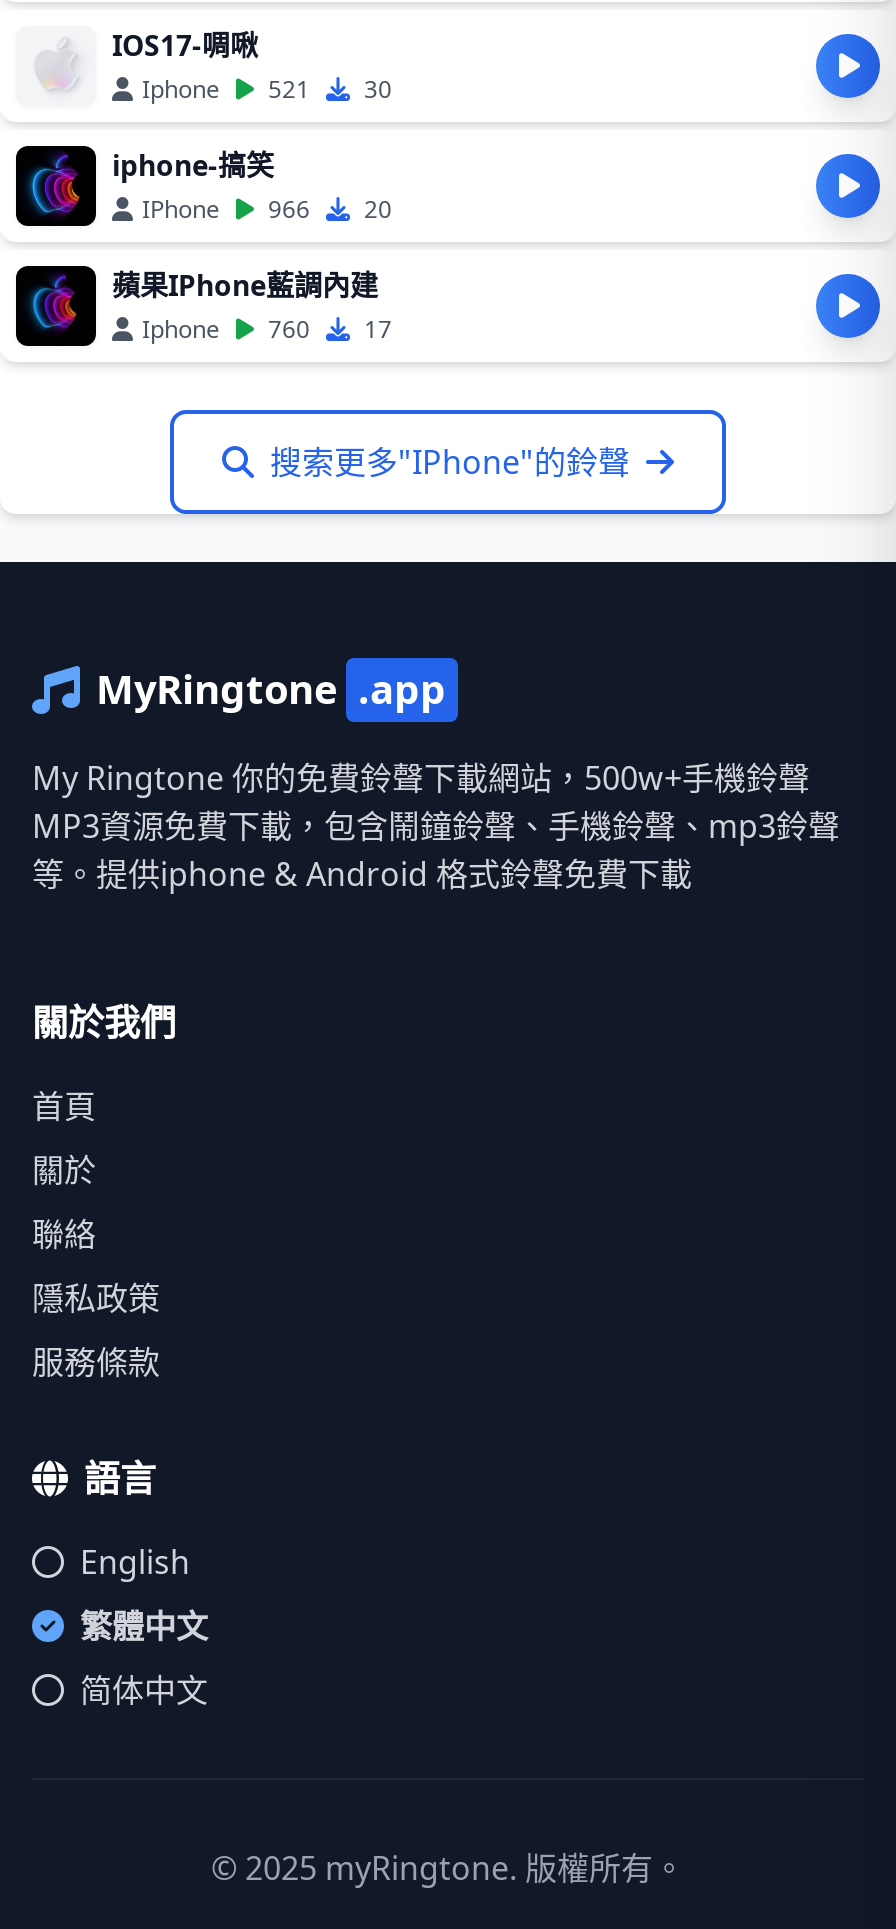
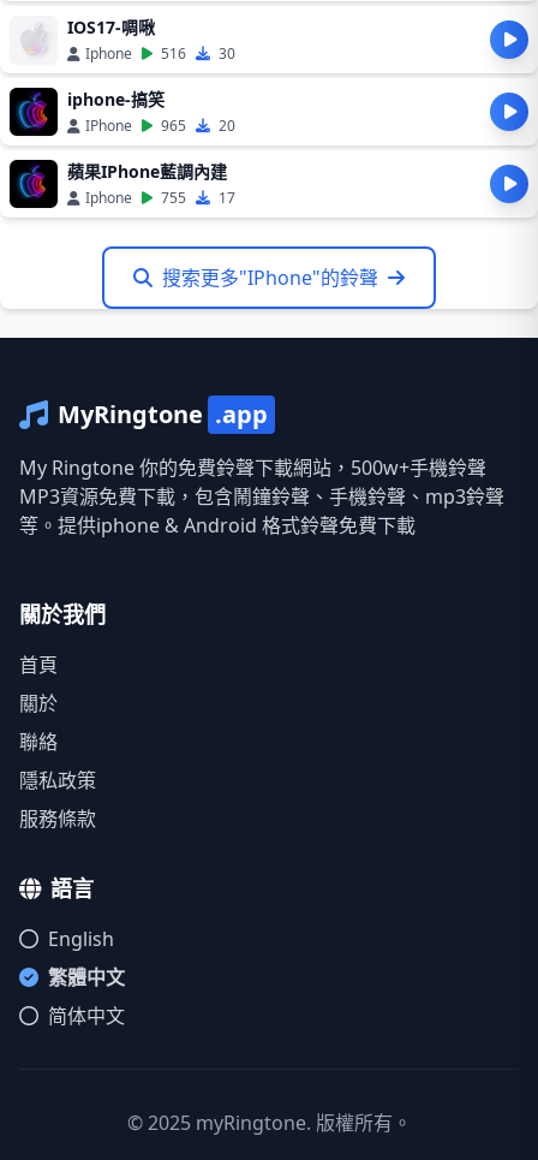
- Iphone 521 30
+ Iphone 516 30

- IPhone 966 20
+ IPhone 965 20

- Iphone 760 17
+ Iphone 755 17
